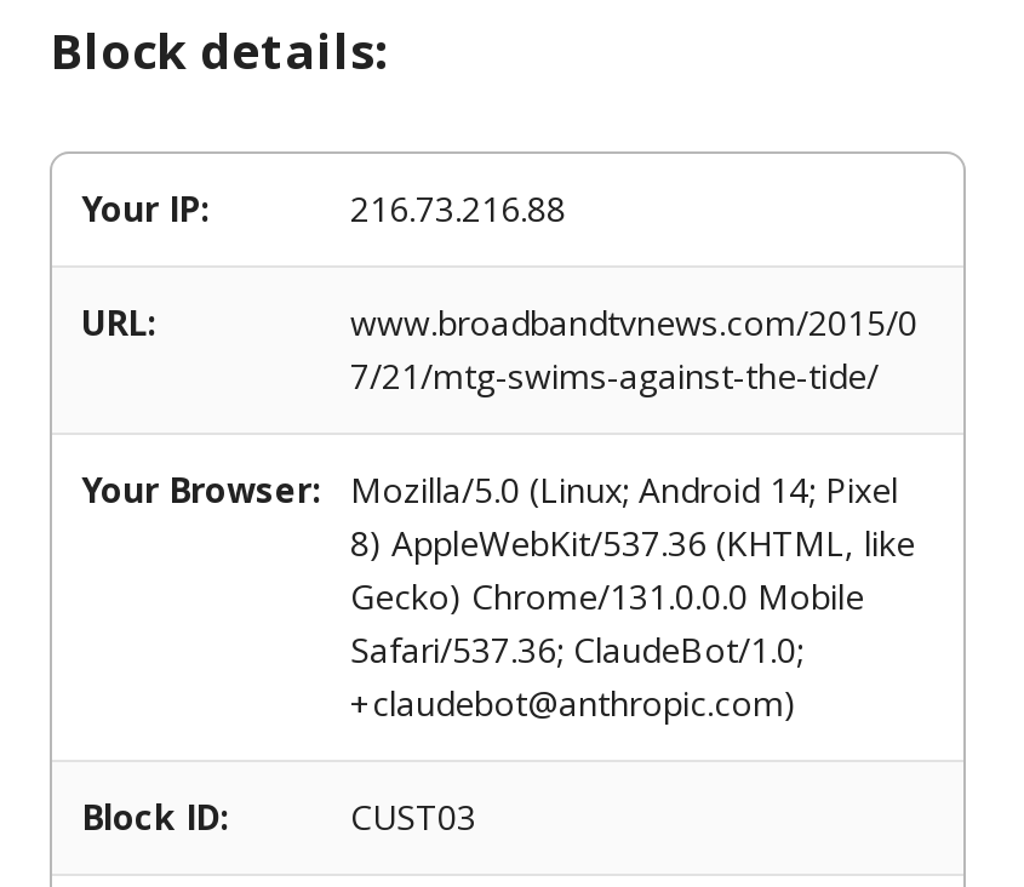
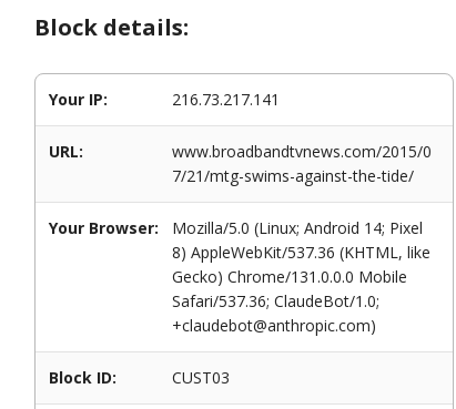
- 216.73.216.88
+ 216.73.217.141
